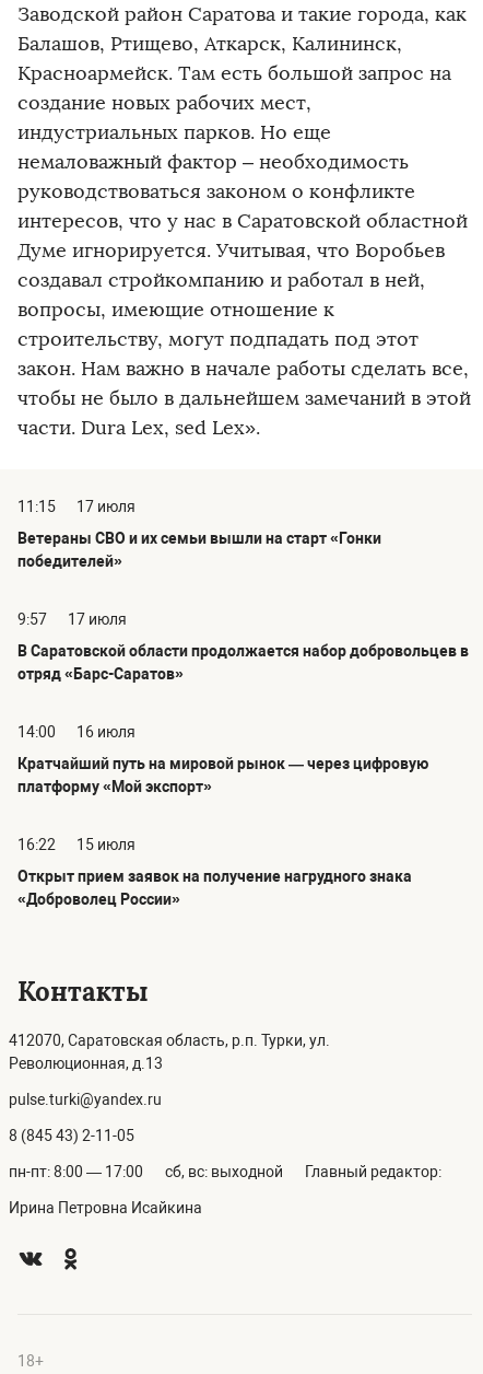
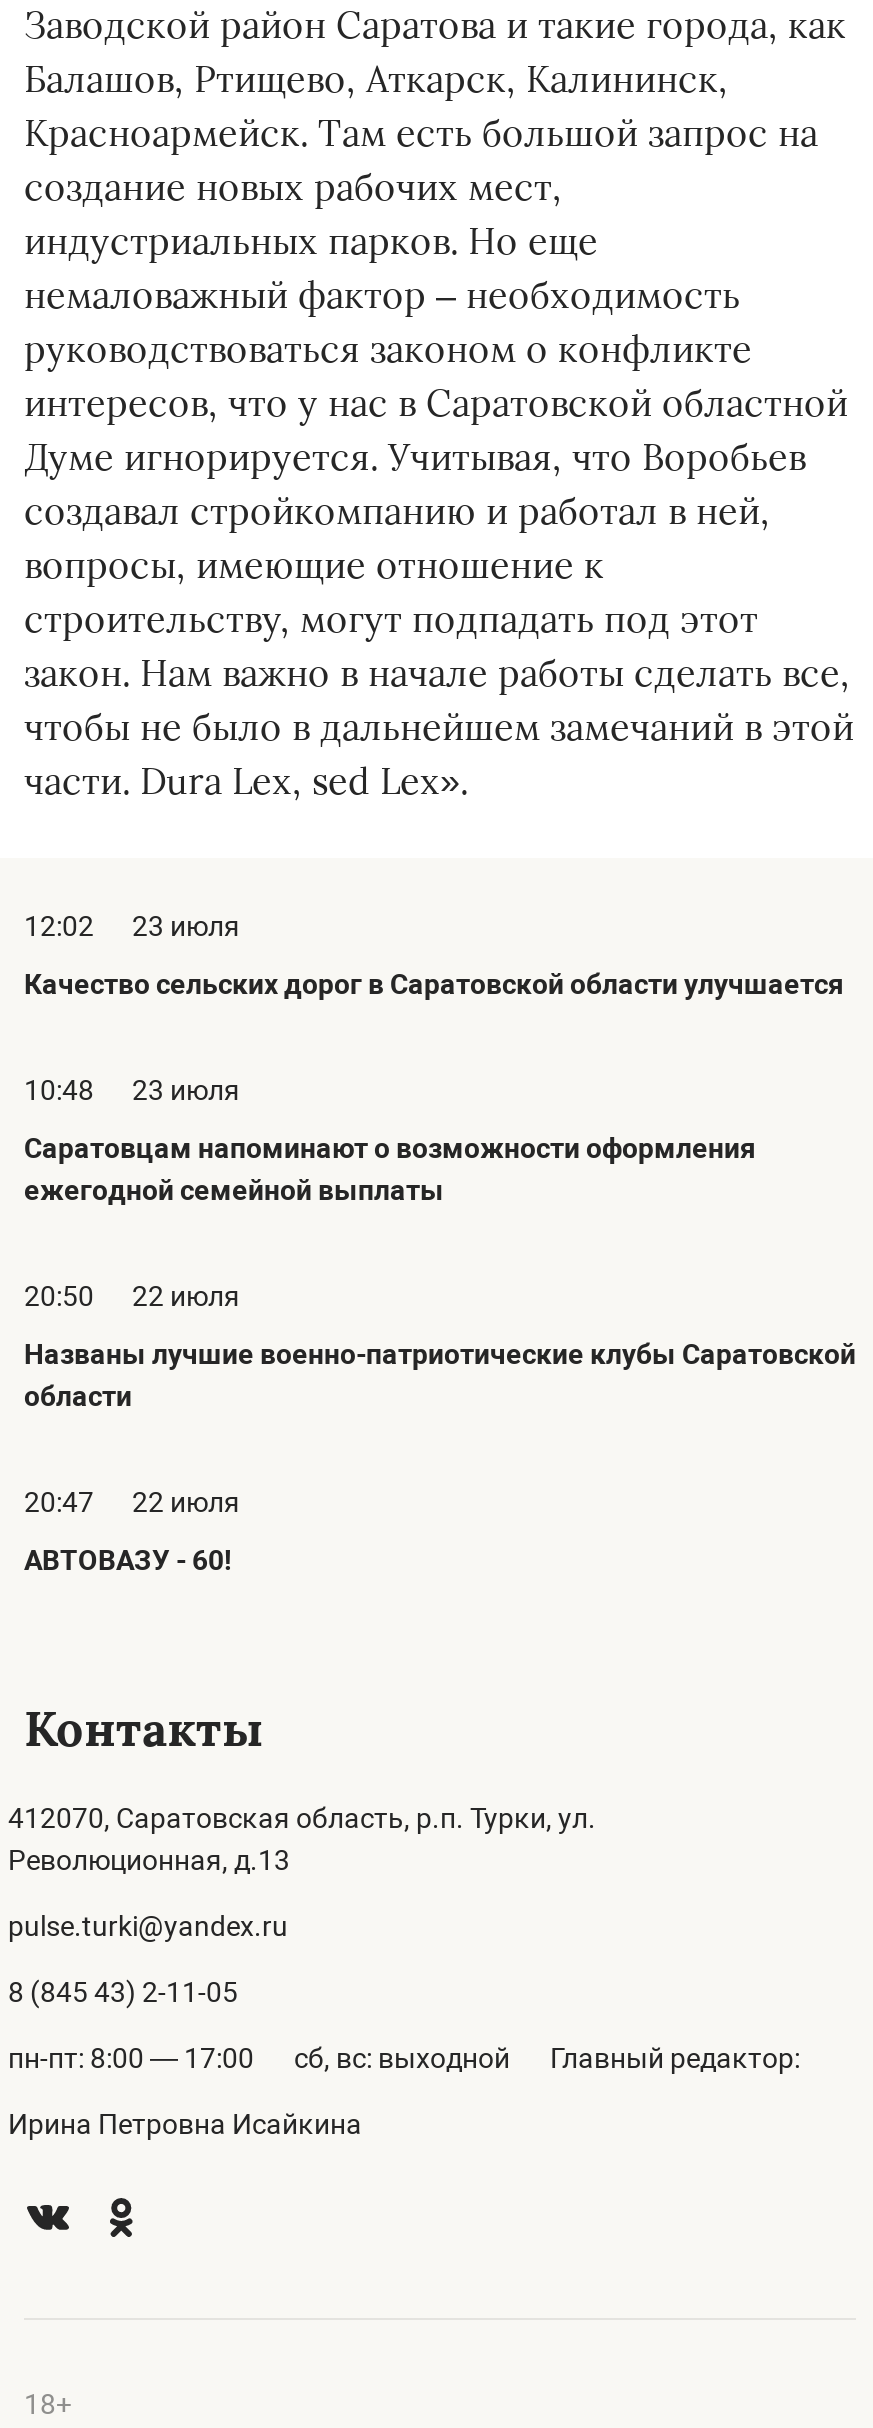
- 11:15
- 17 июля
+ 12:02
+ 23 июля

- Ветераны СВО и их семьи вышли на старт «Гонки
- победителей»
+ Качество сельских дорог в Саратовской области улучшается

- 9:57
- 17 июля
+ 10:48
+ 23 июля

- В Саратовской области продолжается набор добровольцев в
- отряд «Барс-Саратов»
+ Саратовцам напоминают о возможности оформления
+ ежегодной семейной выплаты

- 14:00
- 16 июля
+ 20:50
+ 22 июля

- Кратчайший путь на мировой рынок — через цифровую
- платформу «Мой экспорт»
+ Названы лучшие военно-патриотические клубы Саратовской
+ области

- 16:22
- 15 июля
+ 20:47
+ 22 июля

- Открыт прием заявок на получение нагрудного знака
- «Доброволец России»
+ АВТОВАЗУ - 60!
